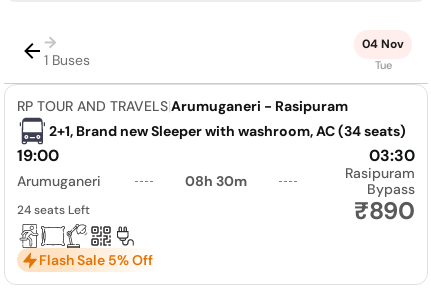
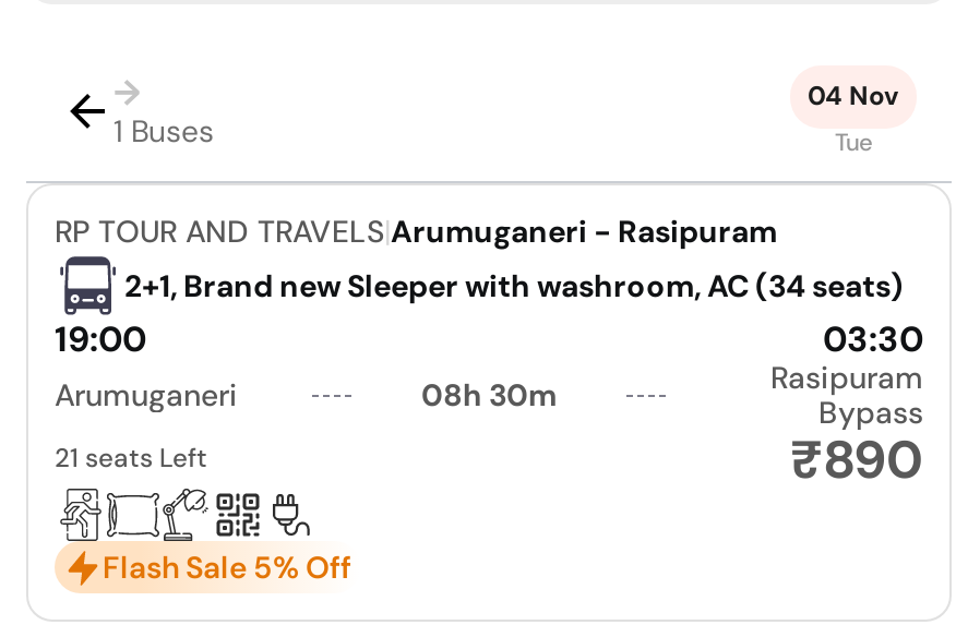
- 24 seats Left
+ 21 seats Left
